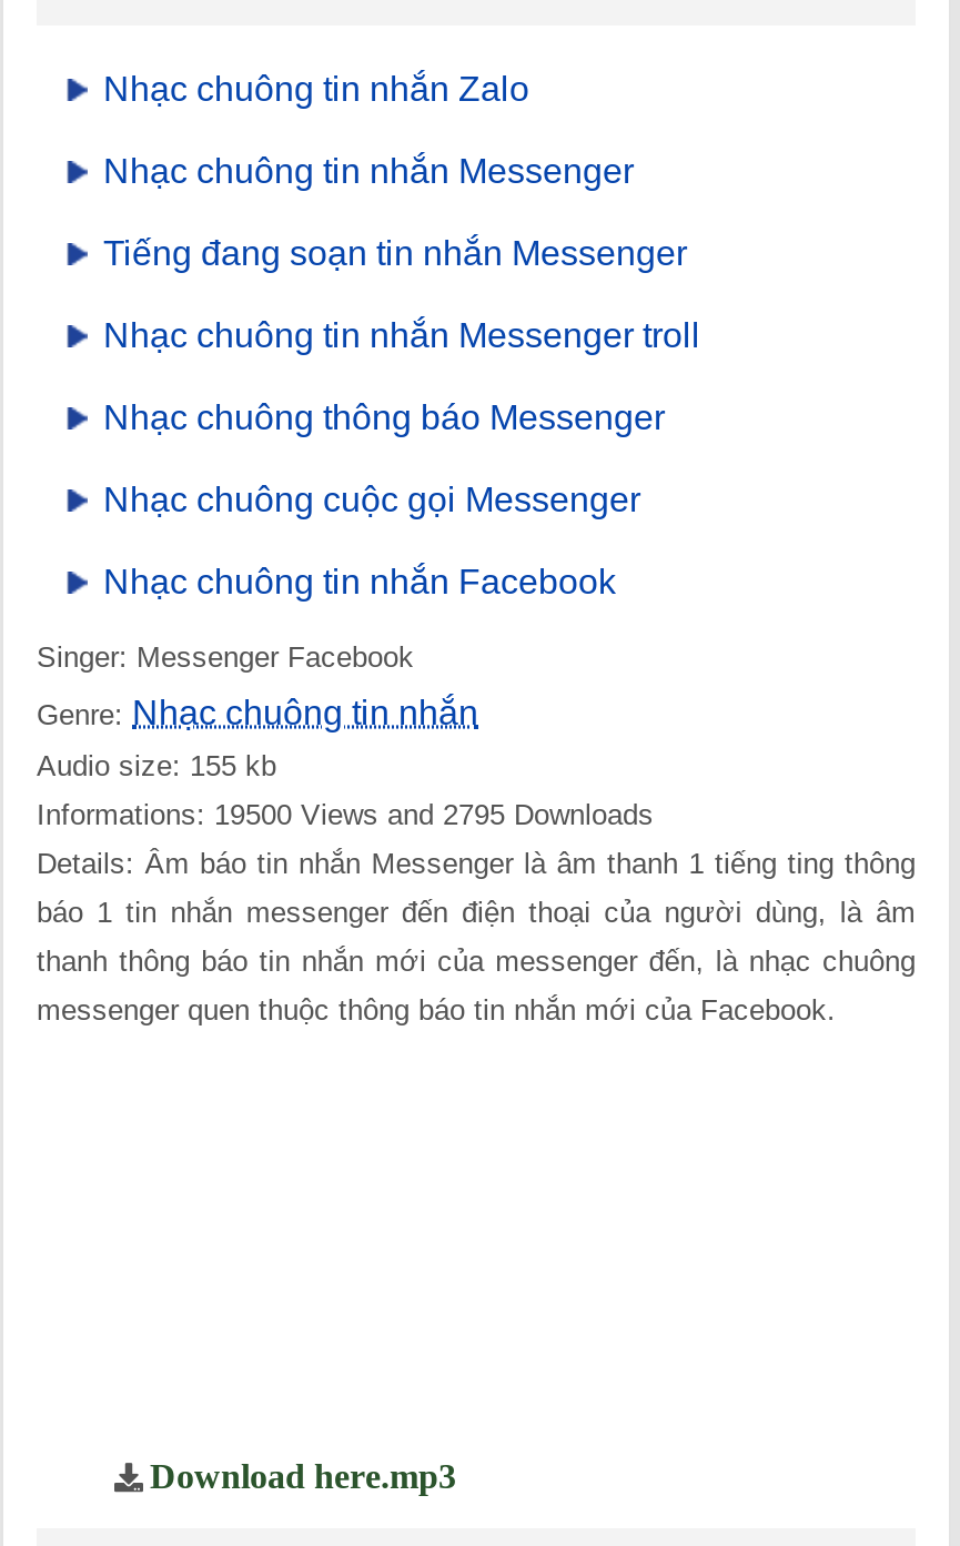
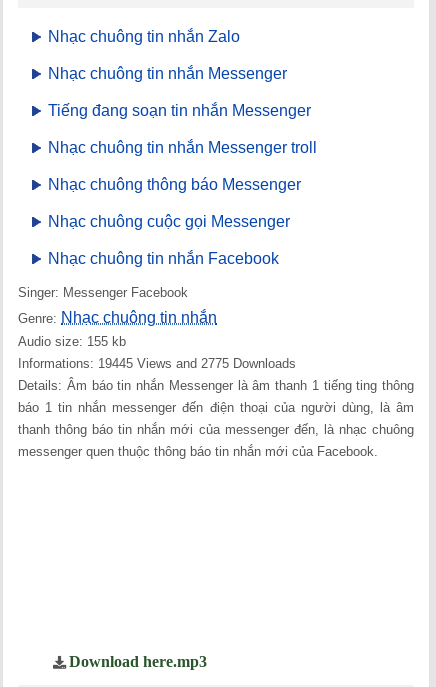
- Informations: 19500 Views and 2795 Downloads
+ Informations: 19445 Views and 2775 Downloads
